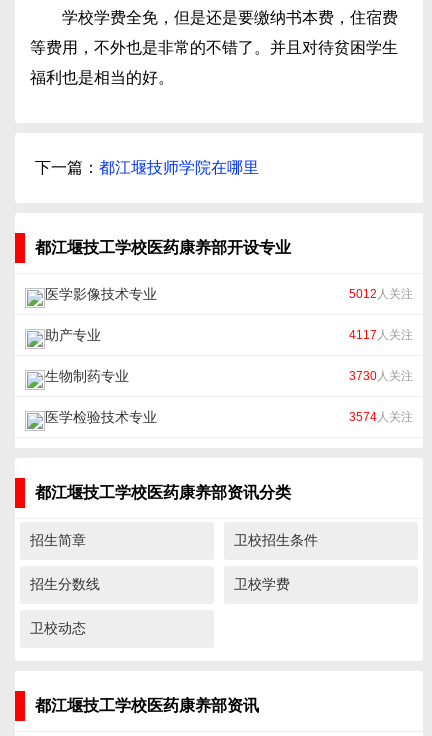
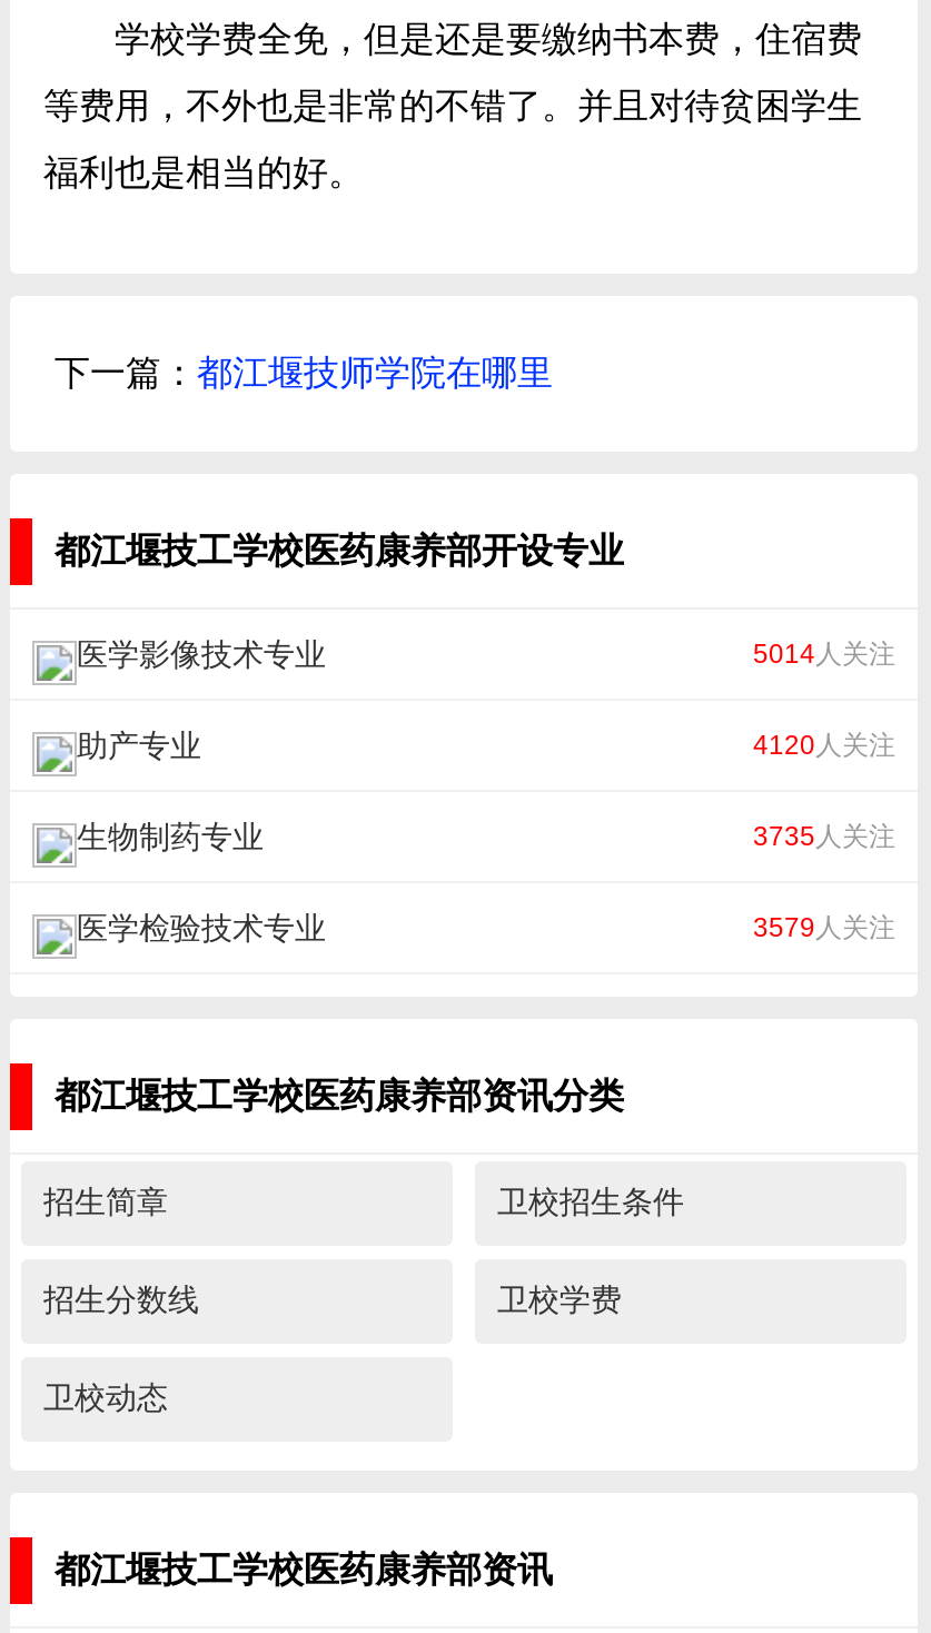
- 5012人关注
+ 5014人关注

- 4117人关注
+ 4120人关注

- 3730人关注
+ 3735人关注

- 3574人关注
+ 3579人关注
